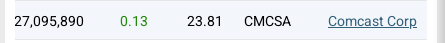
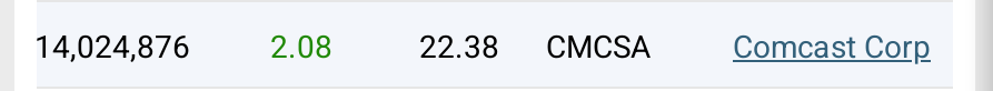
- 27,095,890
+ 14,024,876

- 0.13
+ 2.08

- 23.81
+ 22.38
